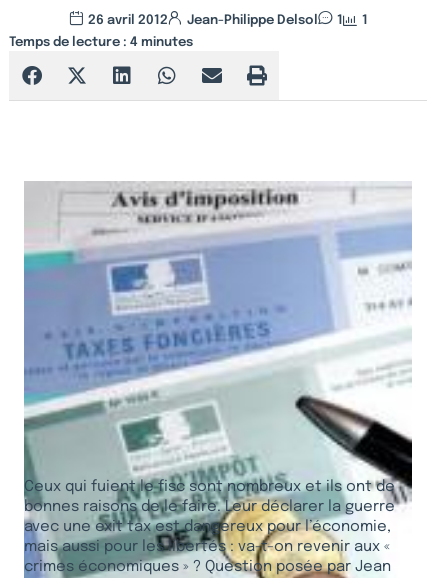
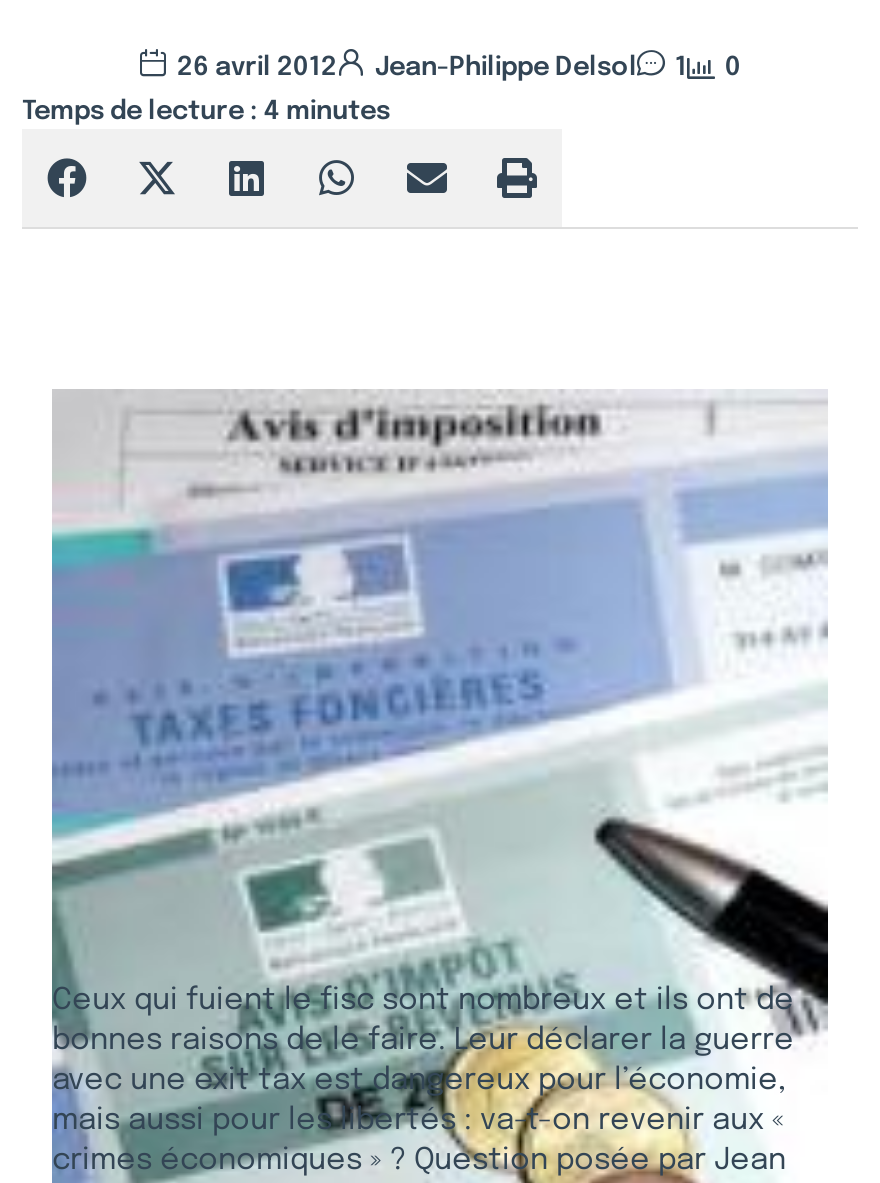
- 26 avril 2012 Jean-Philippe Delsol 1 1
+ 26 avril 2012 Jean-Philippe Delsol 1 0
